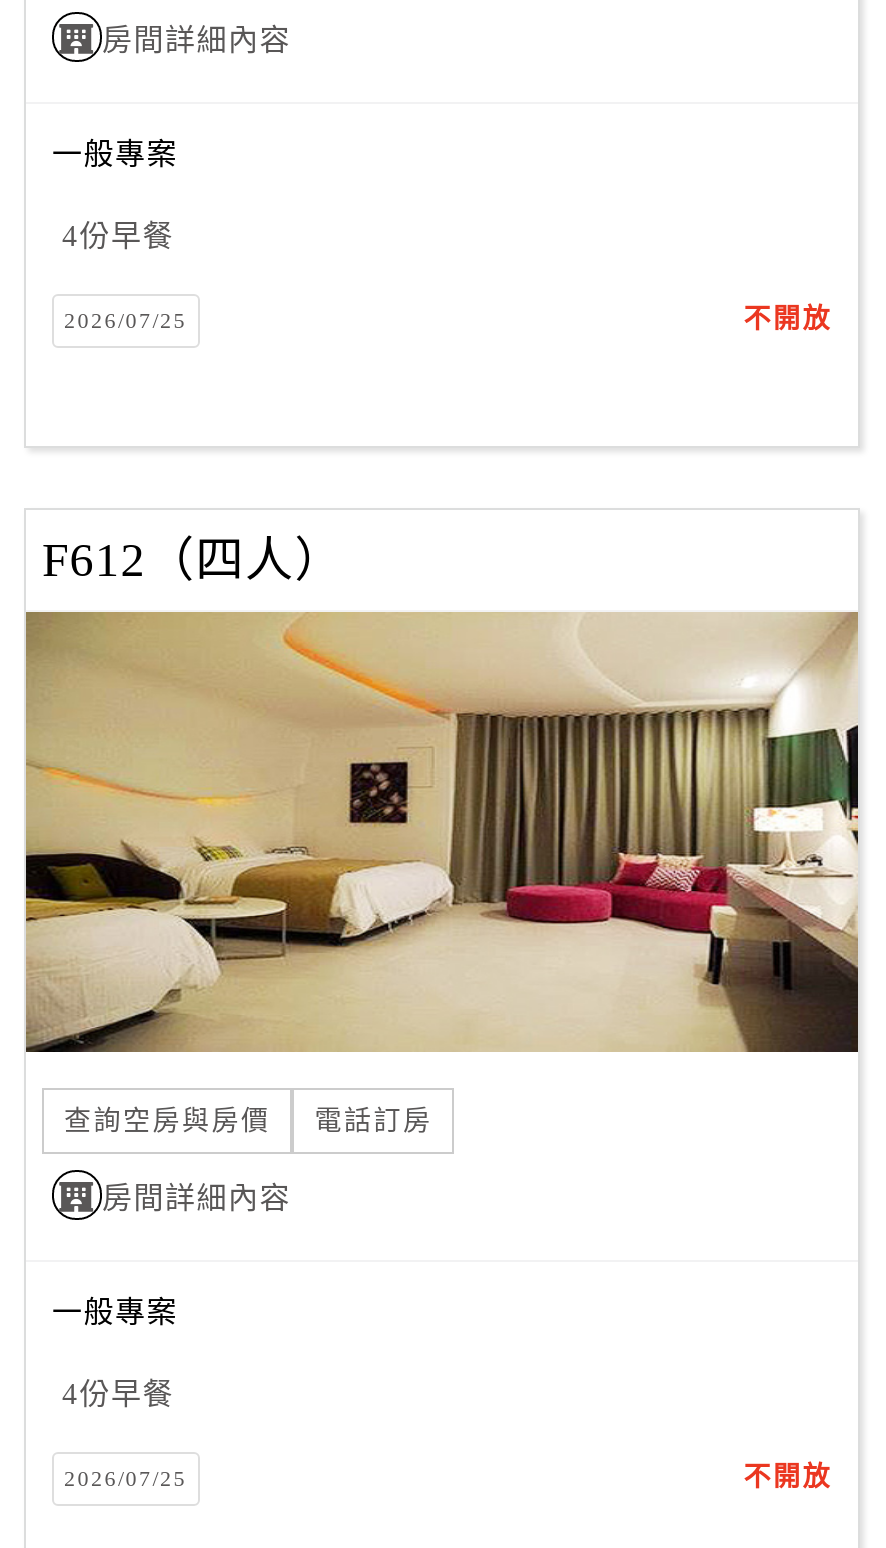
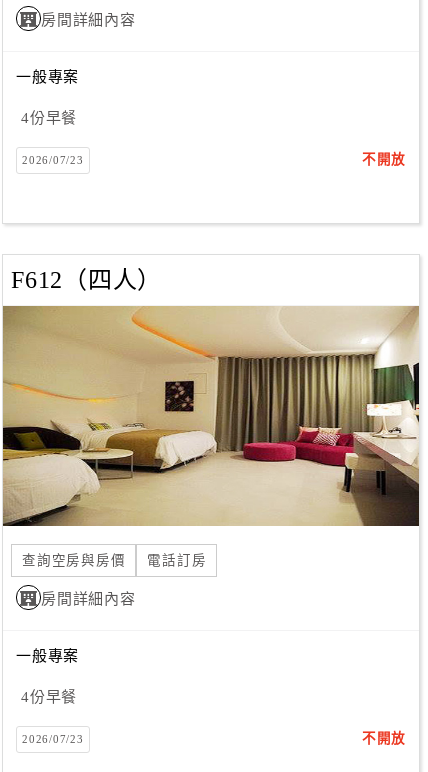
- 2026/07/25
+ 2026/07/23

- 2026/07/25
+ 2026/07/23
